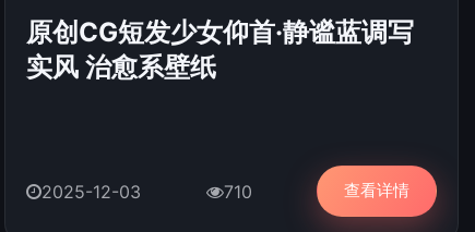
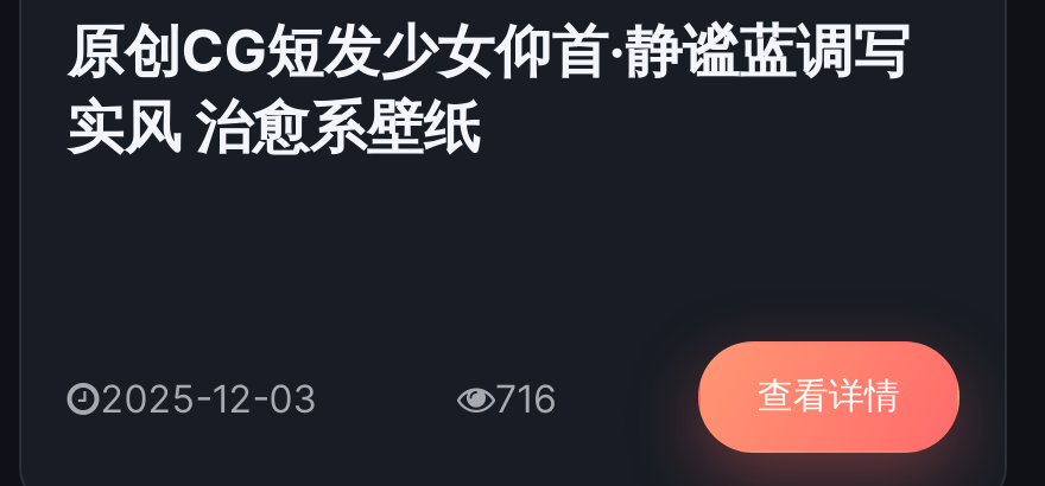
- 710
+ 716
